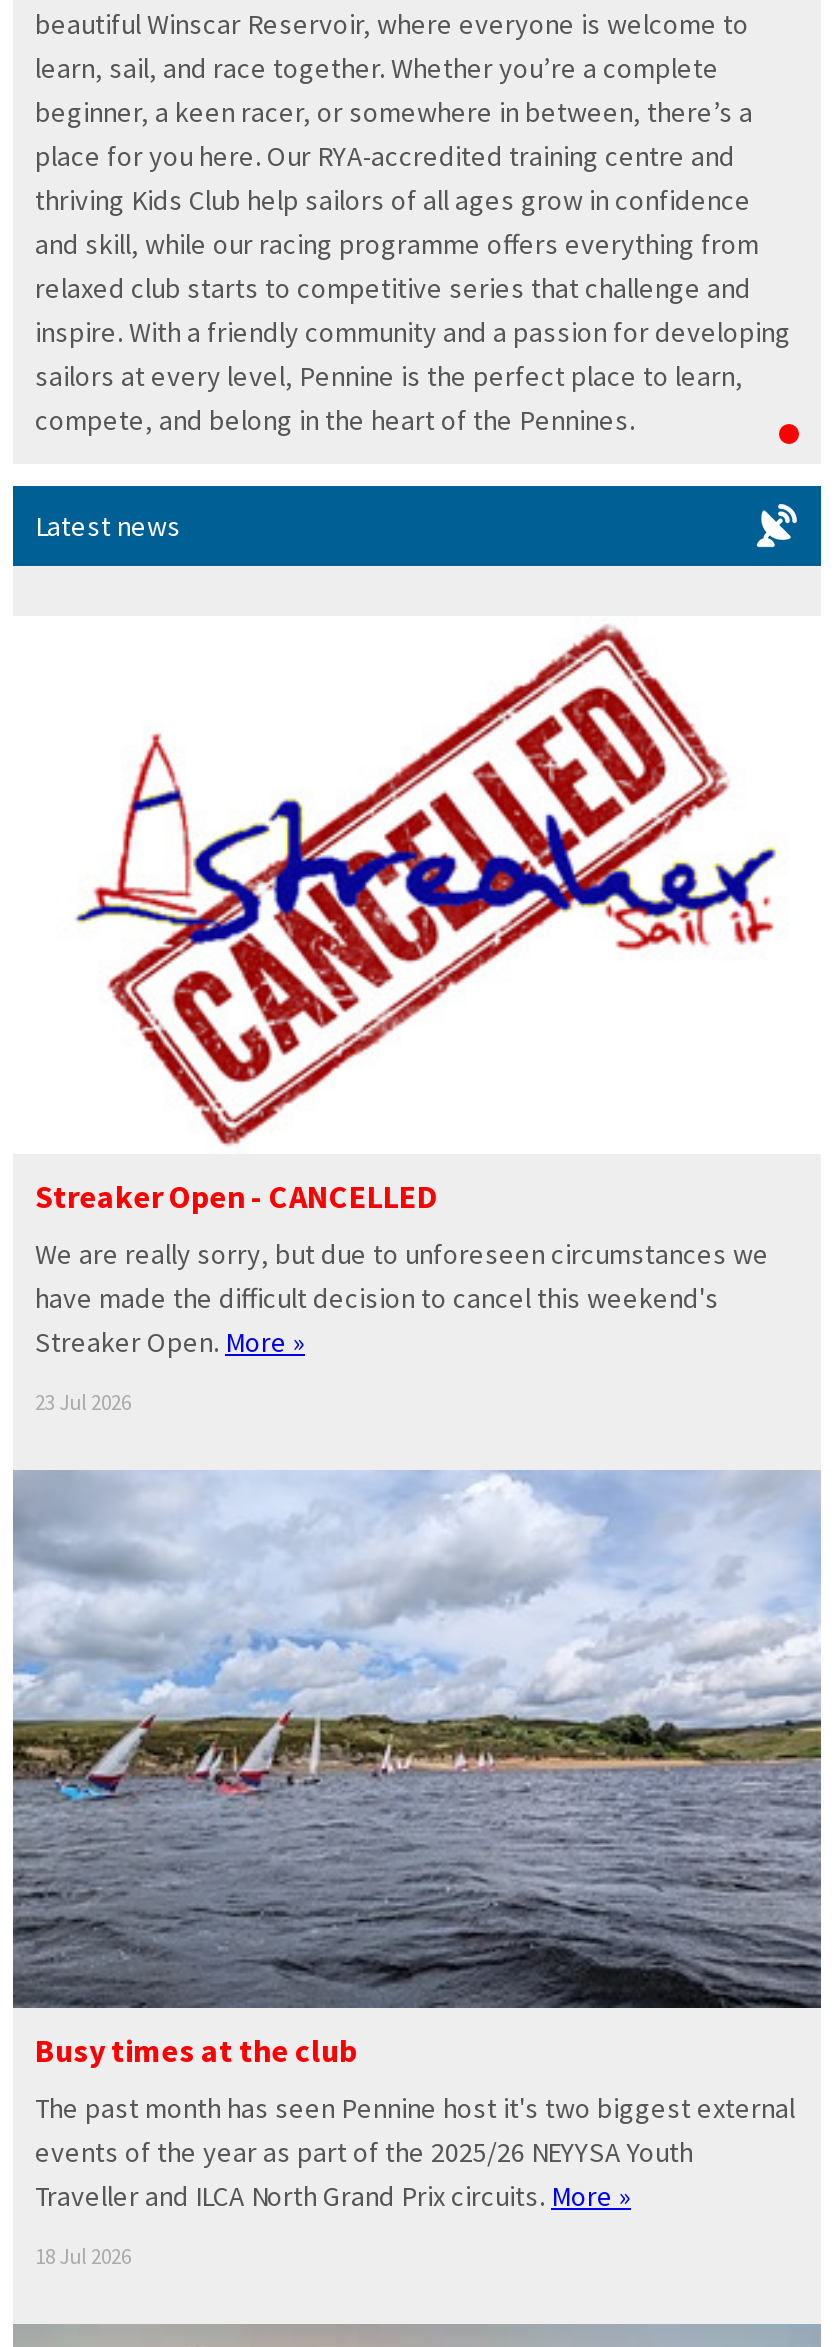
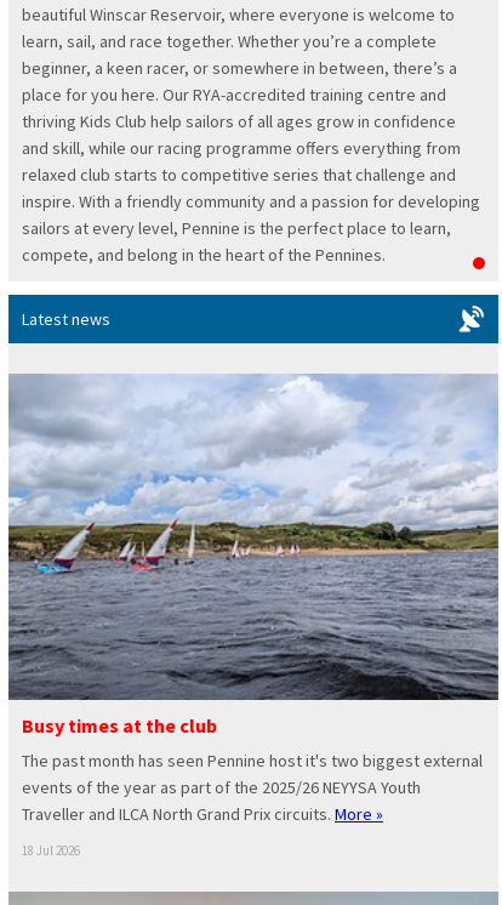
- [image]
- Streaker Open - CANCELLED
- We are really sorry, but due to unforeseen circumstances we
- have made the difficult decision to cancel this weekend's
- Streaker Open. More »
- 23 Jul 2026
